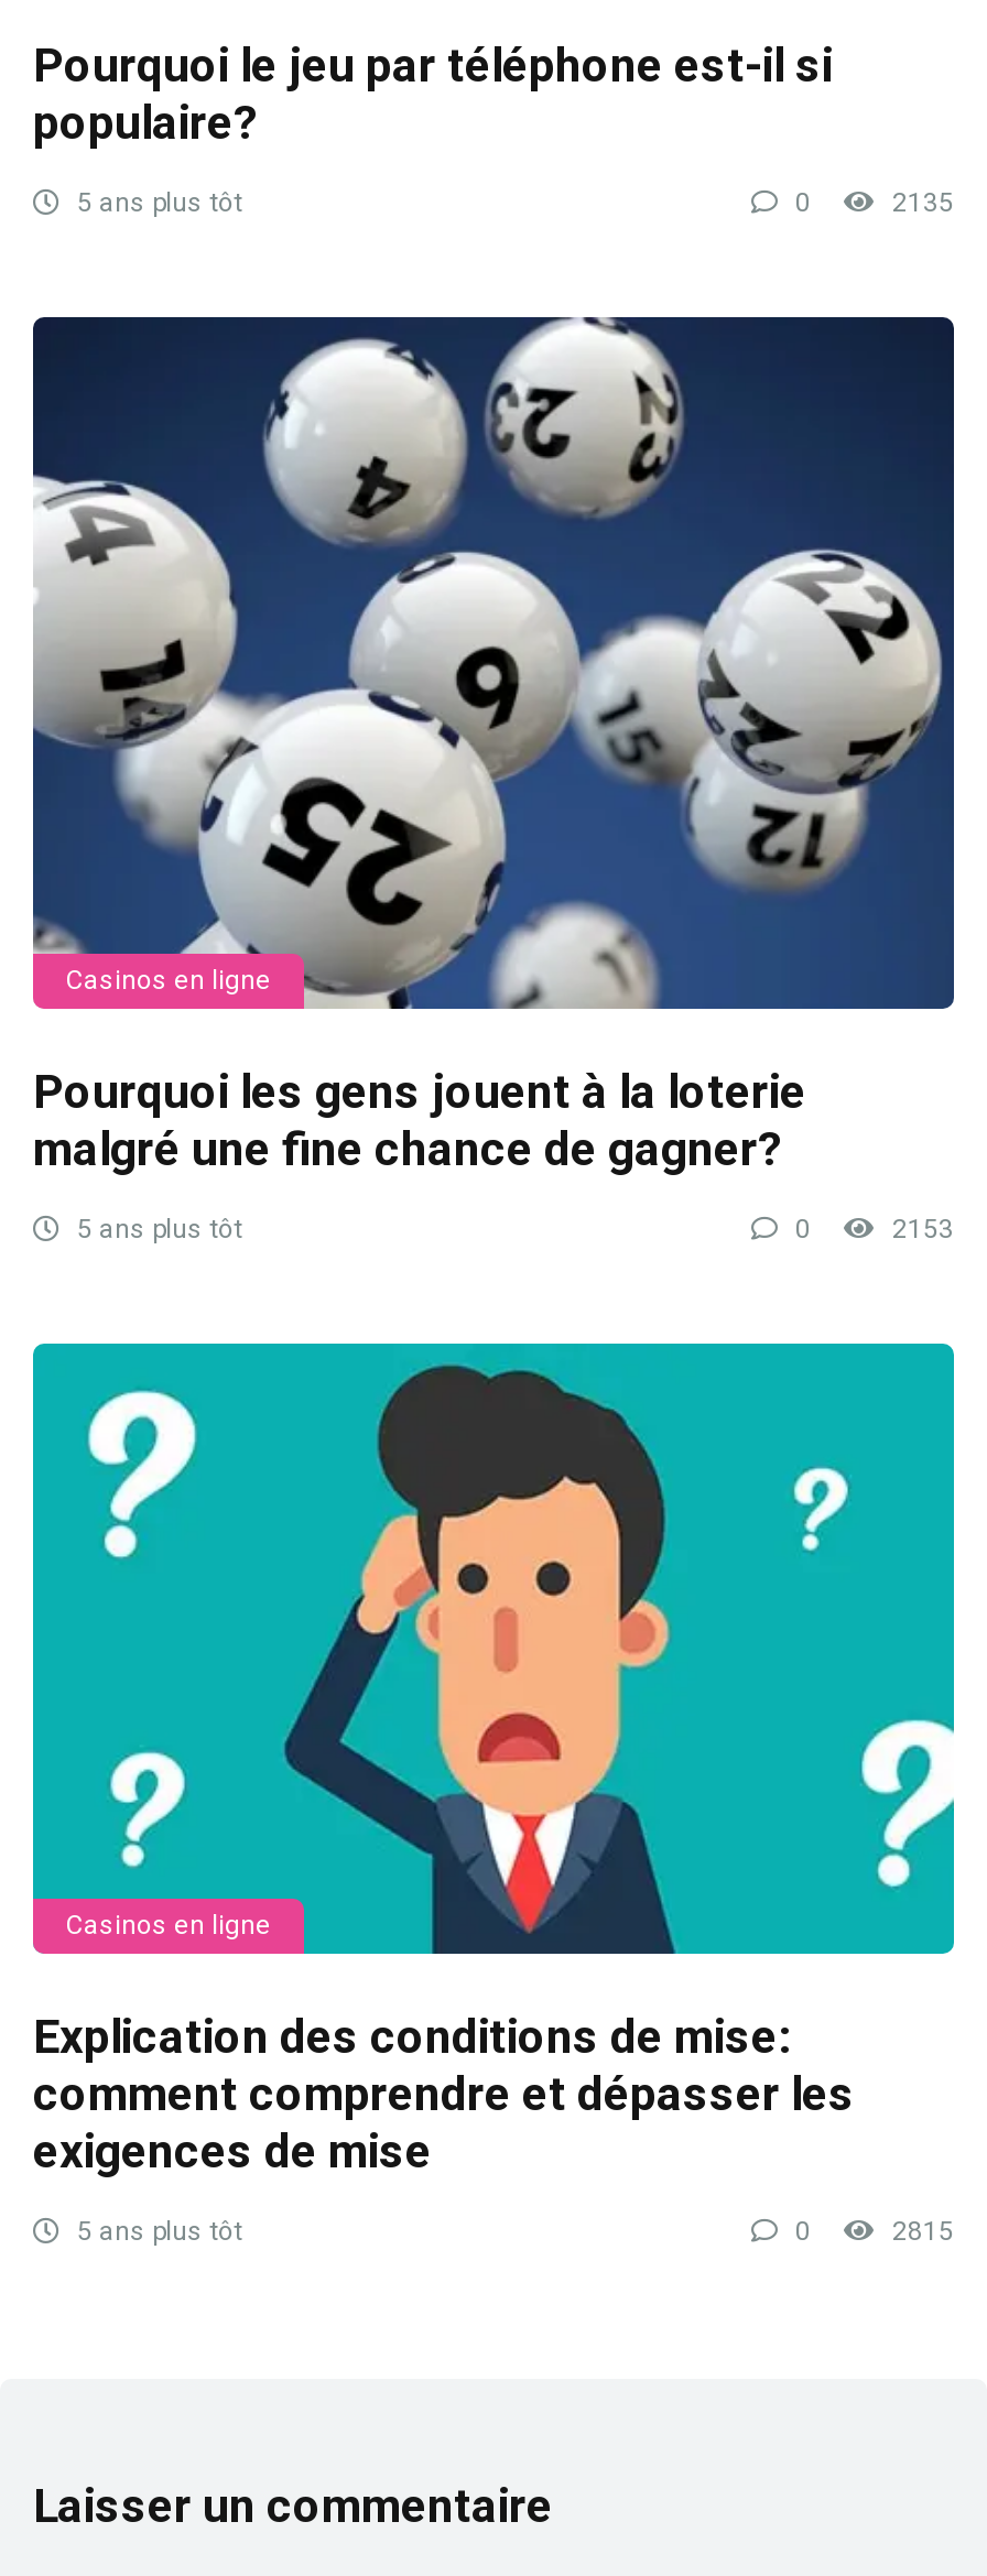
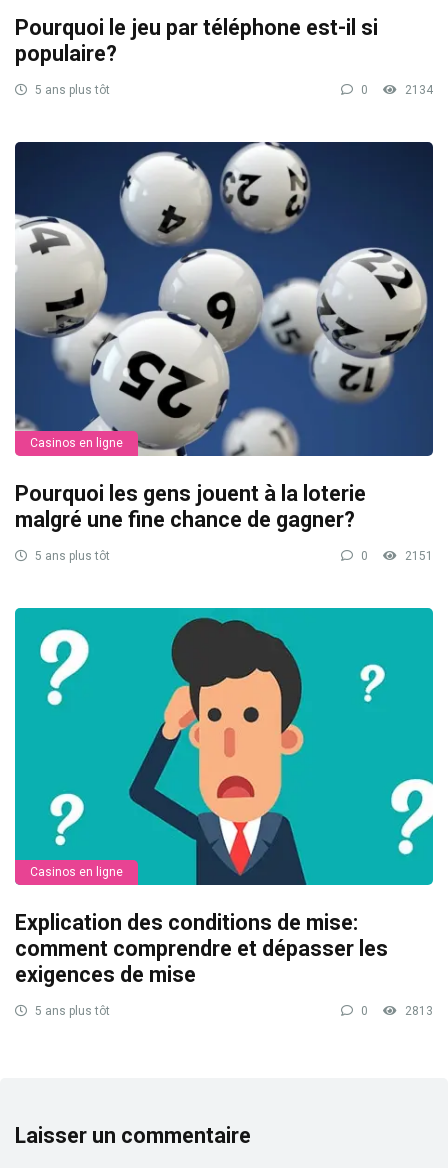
- 2135
+ 2134

- 2153
+ 2151

- 2815
+ 2813
